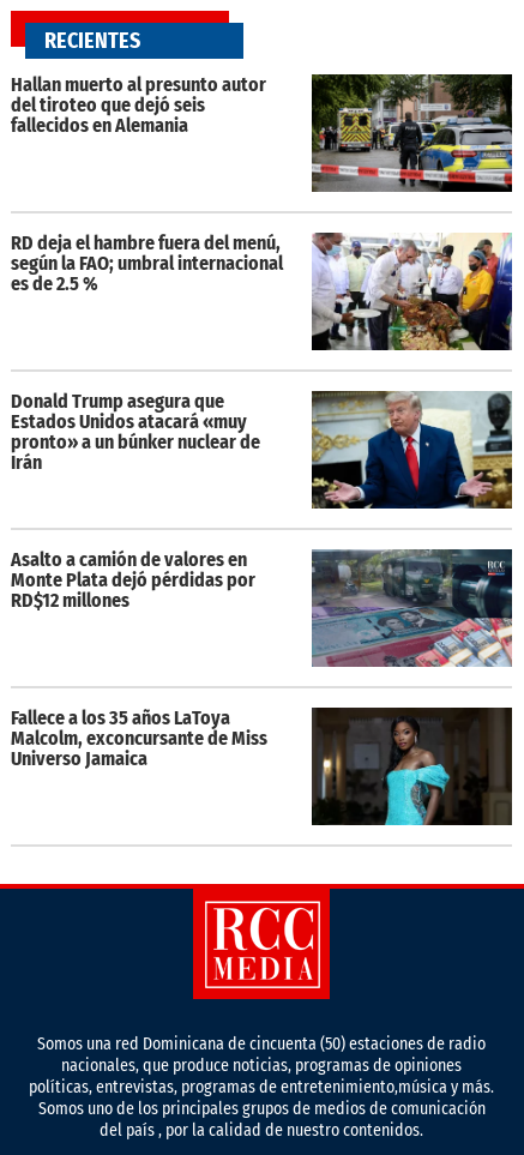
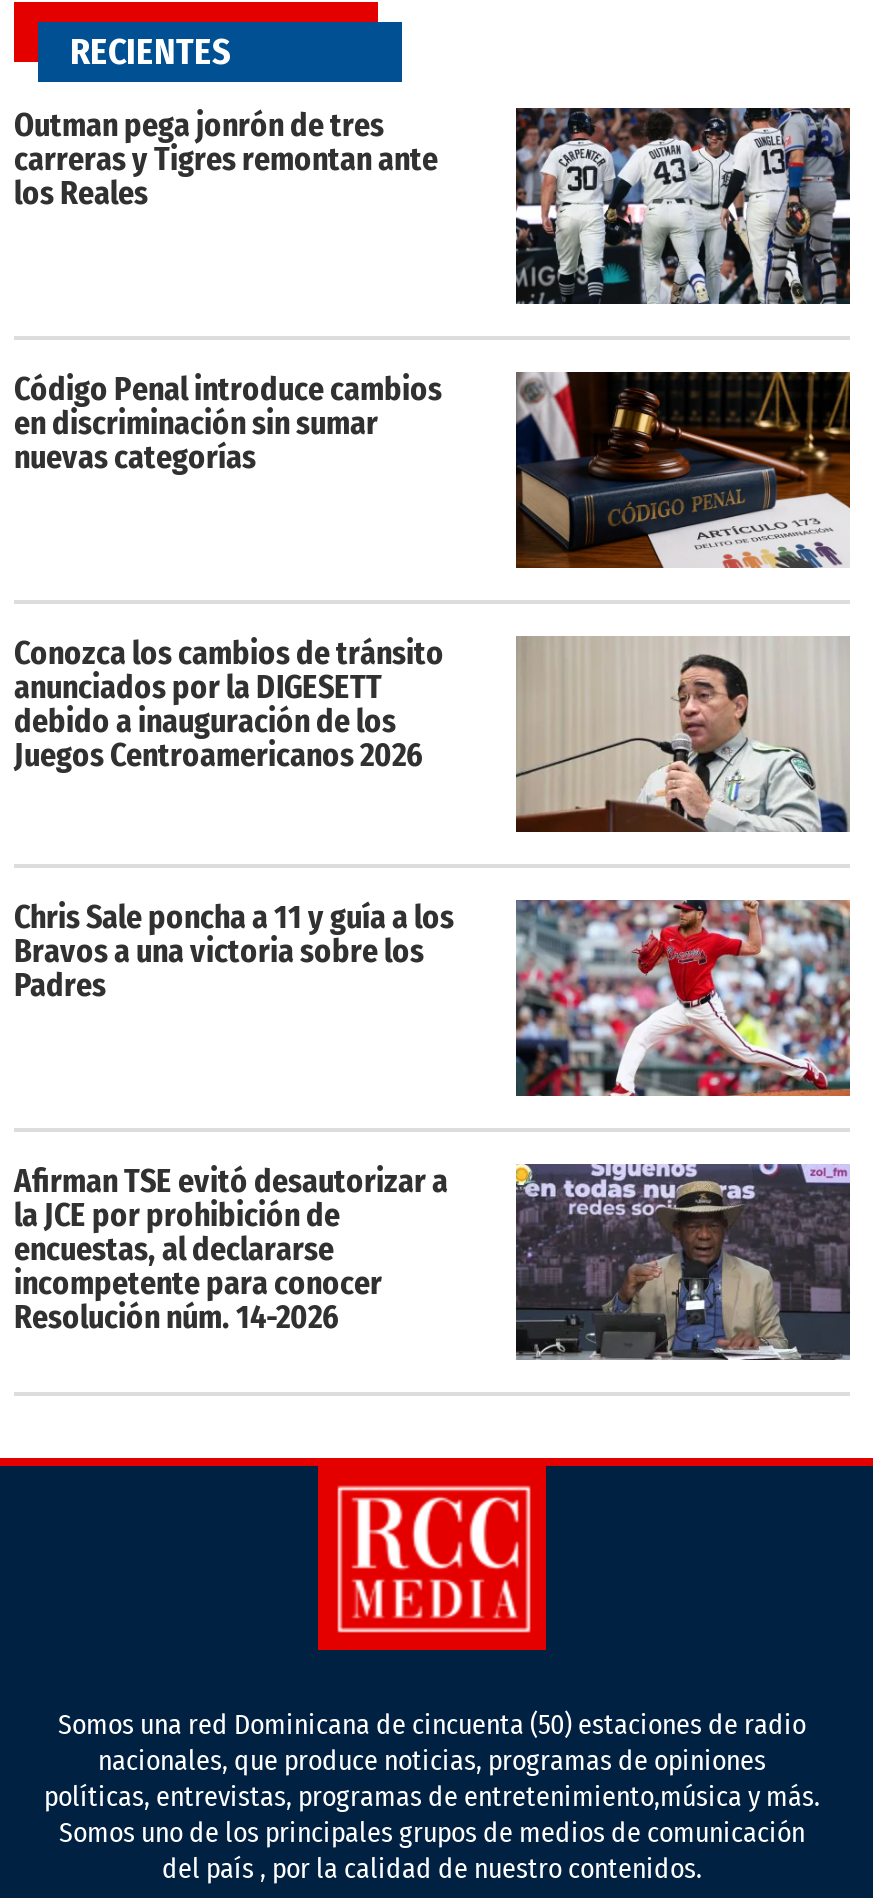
- [image]
- Hallan muerto al presunto autor
- del tiroteo que dejó seis
- fallecidos en Alemania
+ [image]
+ Outman pega jonrón de tres
+ carreras y Tigres remontan ante
+ los Reales

- [image]
- RD deja el hambre fuera del menú,
- según la FAO; umbral internacional
- es de 2.5 %
+ [image]
+ Código Penal introduce cambios
+ en discriminación sin sumar
+ nuevas categorías

- Donald Trump asegura que
- Estados Unidos atacará «muy
- pronto» a un búnker nuclear de
- Irán
+ Conozca los cambios de tránsito
+ anunciados por la DIGESETT
+ debido a inauguración de los
+ Juegos Centroamericanos 2026

- [image]
+ [image]

- Asalto a camión de valores en
- Monte Plata dejó pérdidas por
- RD$12 millones
+ Chris Sale poncha a 11 y guía a los
+ Bravos a una victoria sobre los
+ Padres

- [image]
+ [image]

- [image]
- Fallece a los 35 años LaToya
- Malcolm, exconcursante de Miss
- Universo Jamaica
+ [image]
+ Afirman TSE evitó desautorizar a
+ la JCE por prohibición de
+ encuestas, al declararse
+ incompetente para conocer
+ Resolución núm. 14-2026
